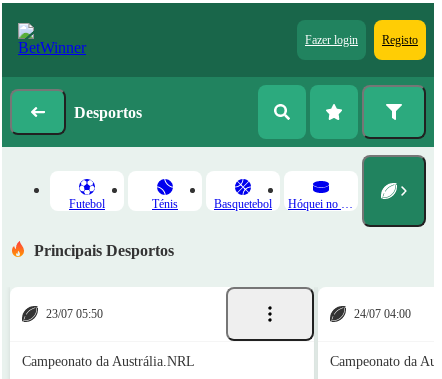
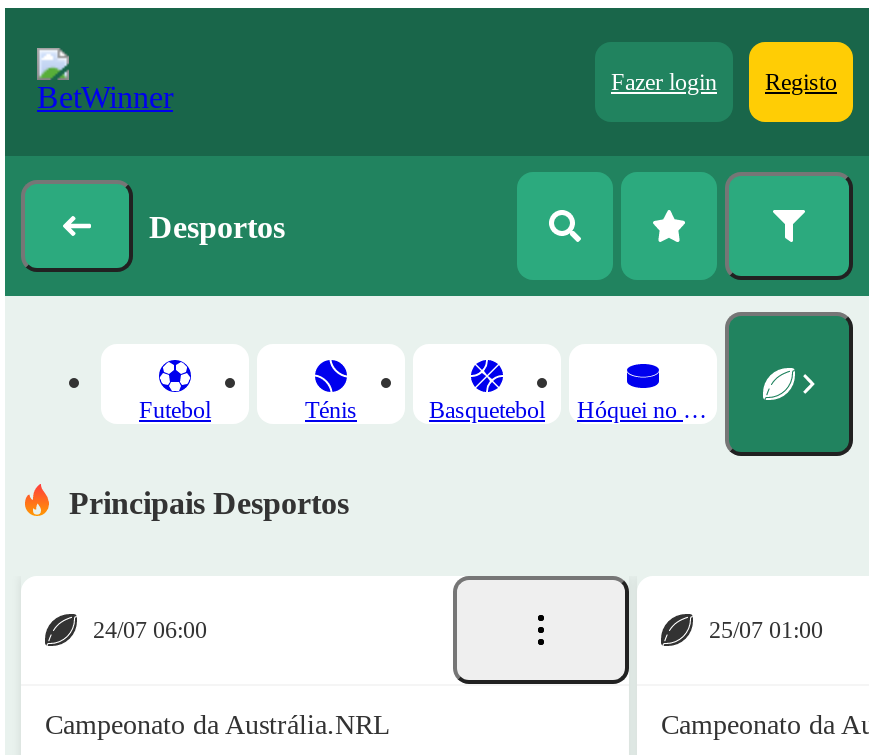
- 23/07 05:50
+ 24/07 06:00

- 24/07 04:00
+ 25/07 01:00
